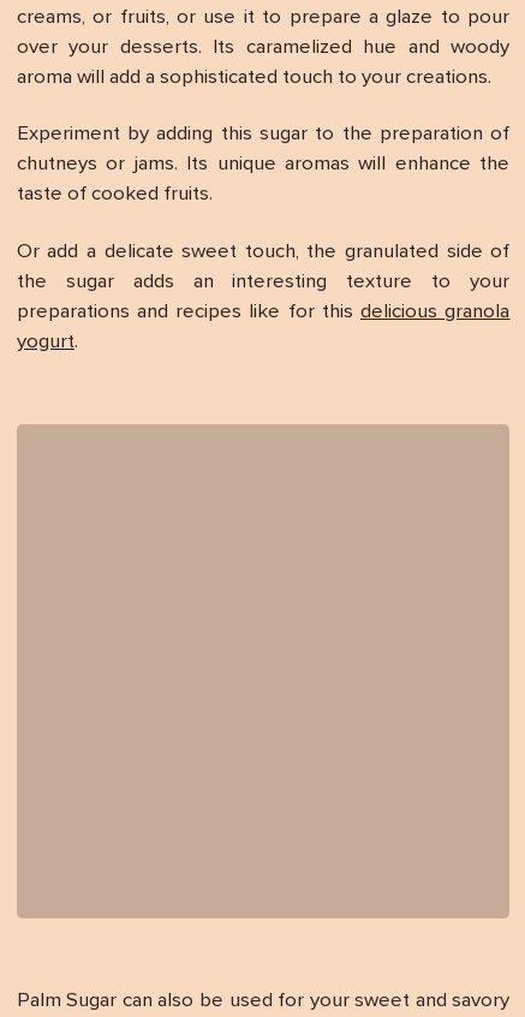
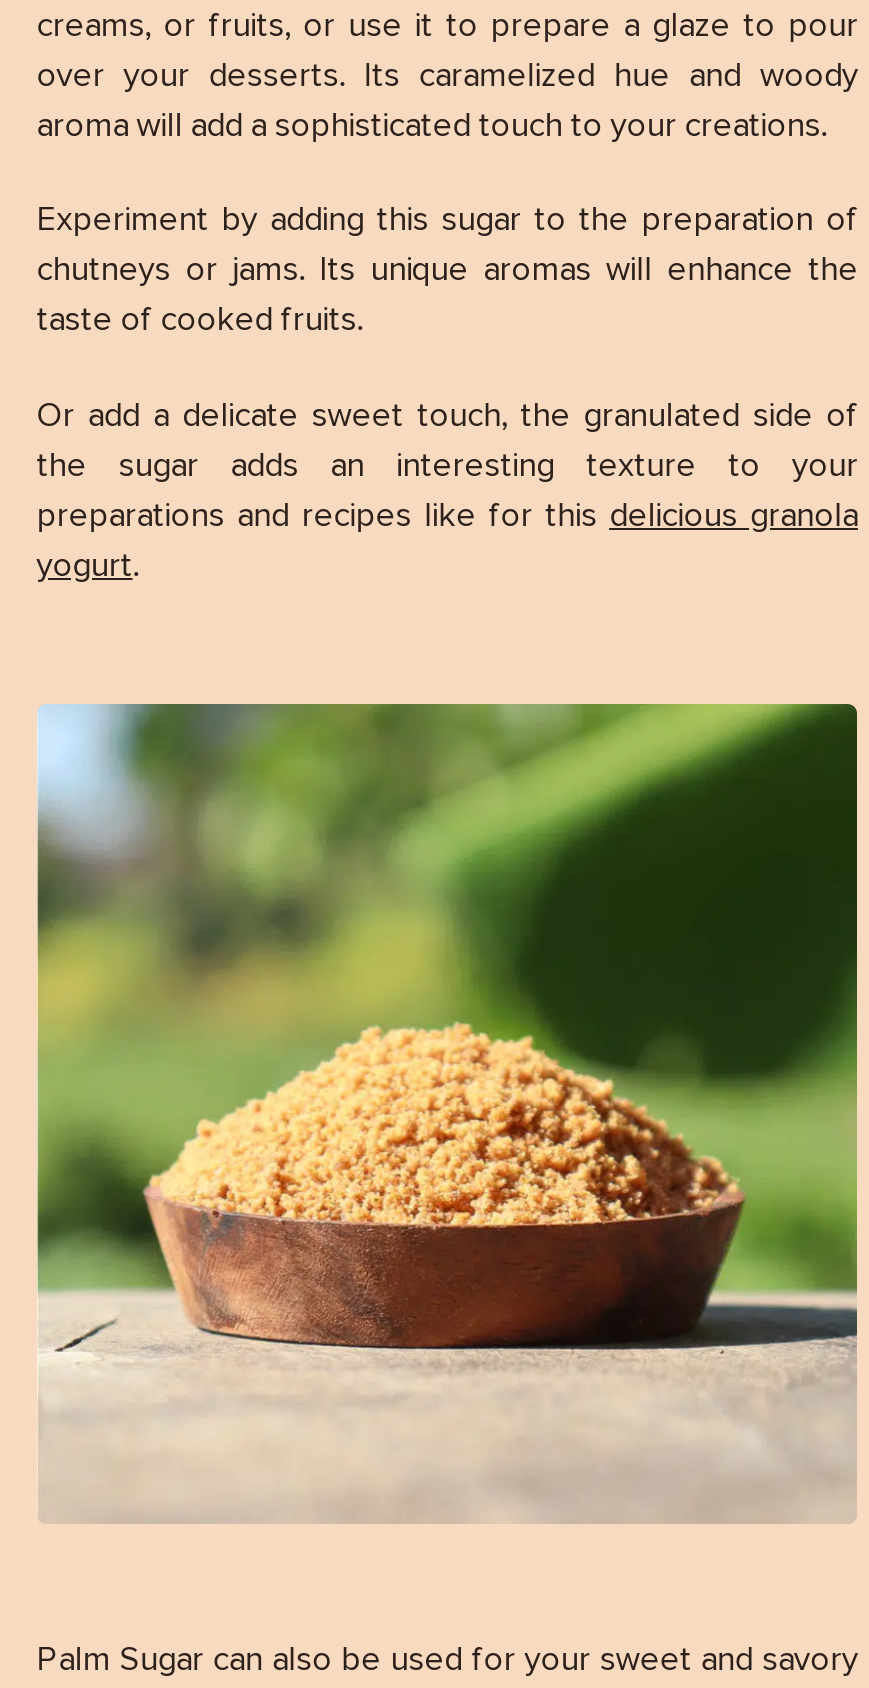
+ [image]
